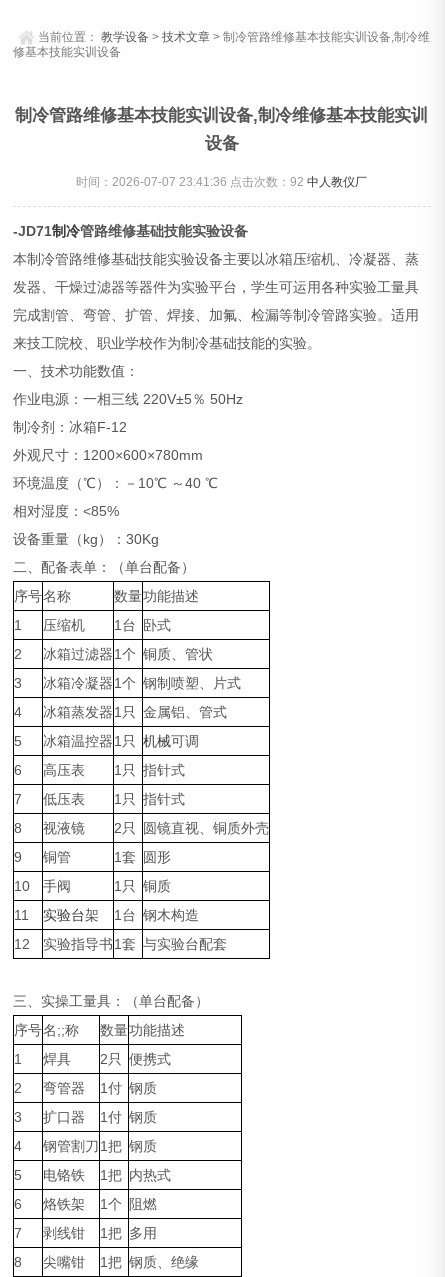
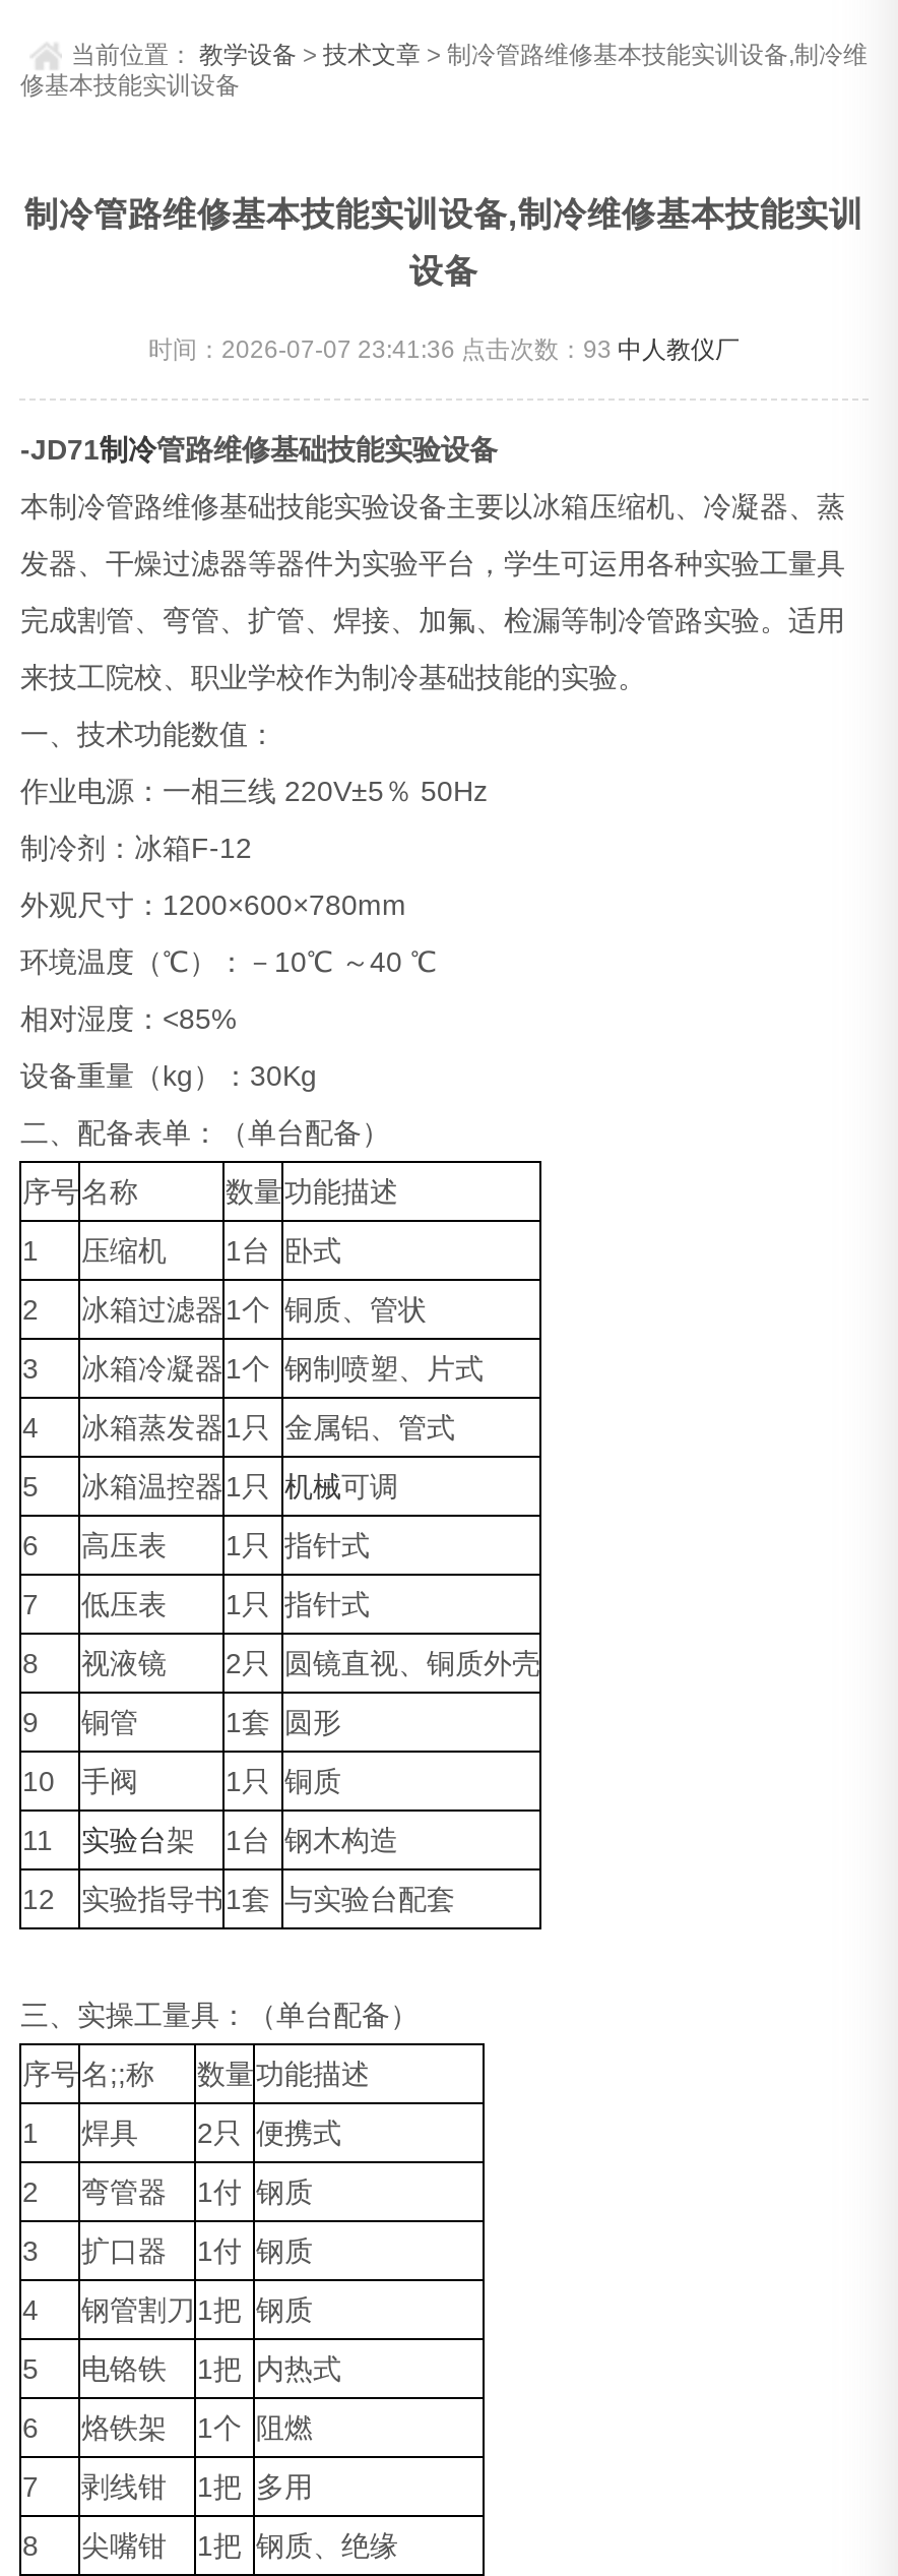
- 时间：2026-07-07 23:41:36 点击次数：92中人教仪厂
+ 时间：2026-07-07 23:41:36 点击次数：93中人教仪厂
